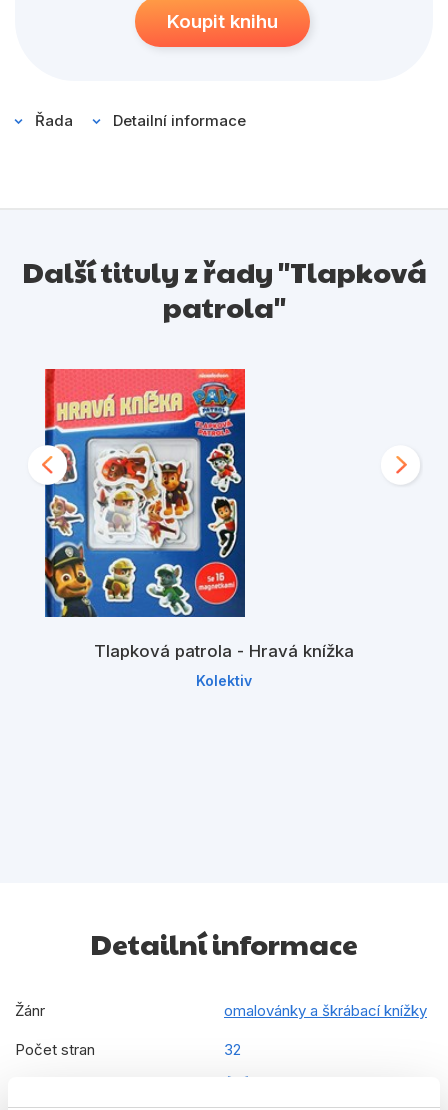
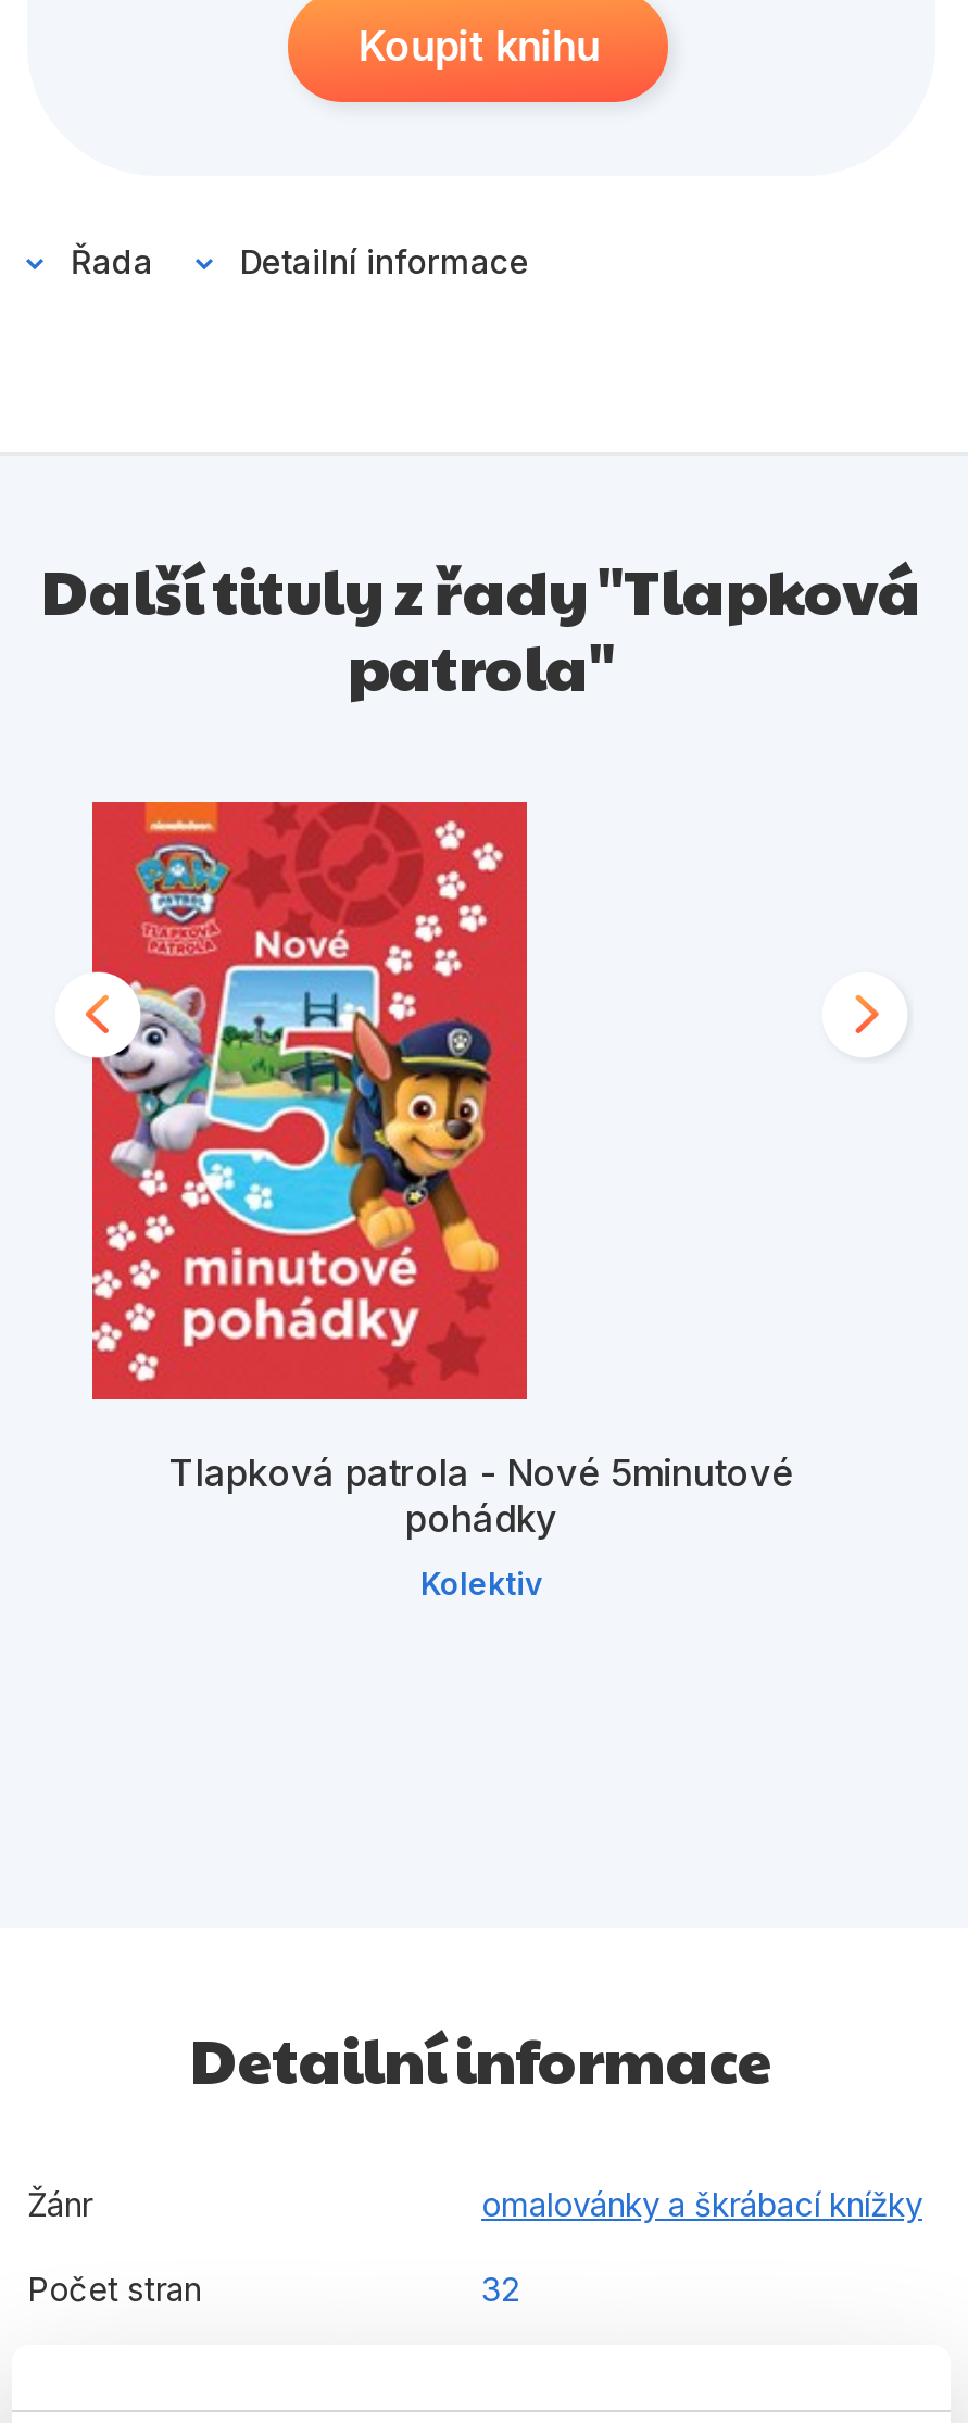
- [image]
- Tlapková patrola - Hravá knížka
+ [image]
+ Tlapková patrola - Nové 5minutové
+ pohádky

moved down: Kolektiv
